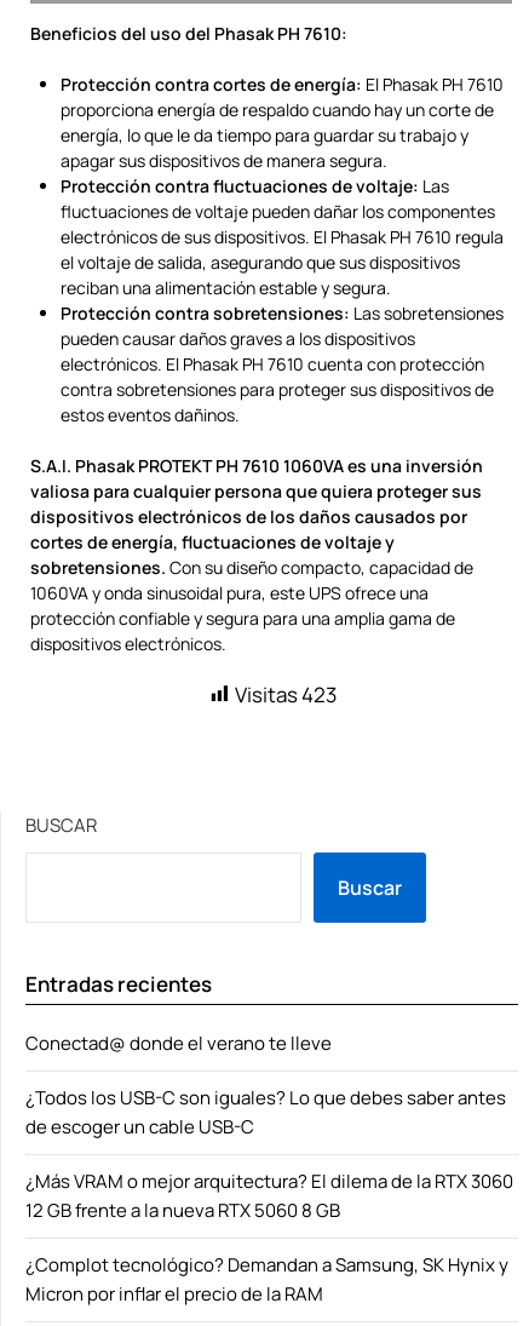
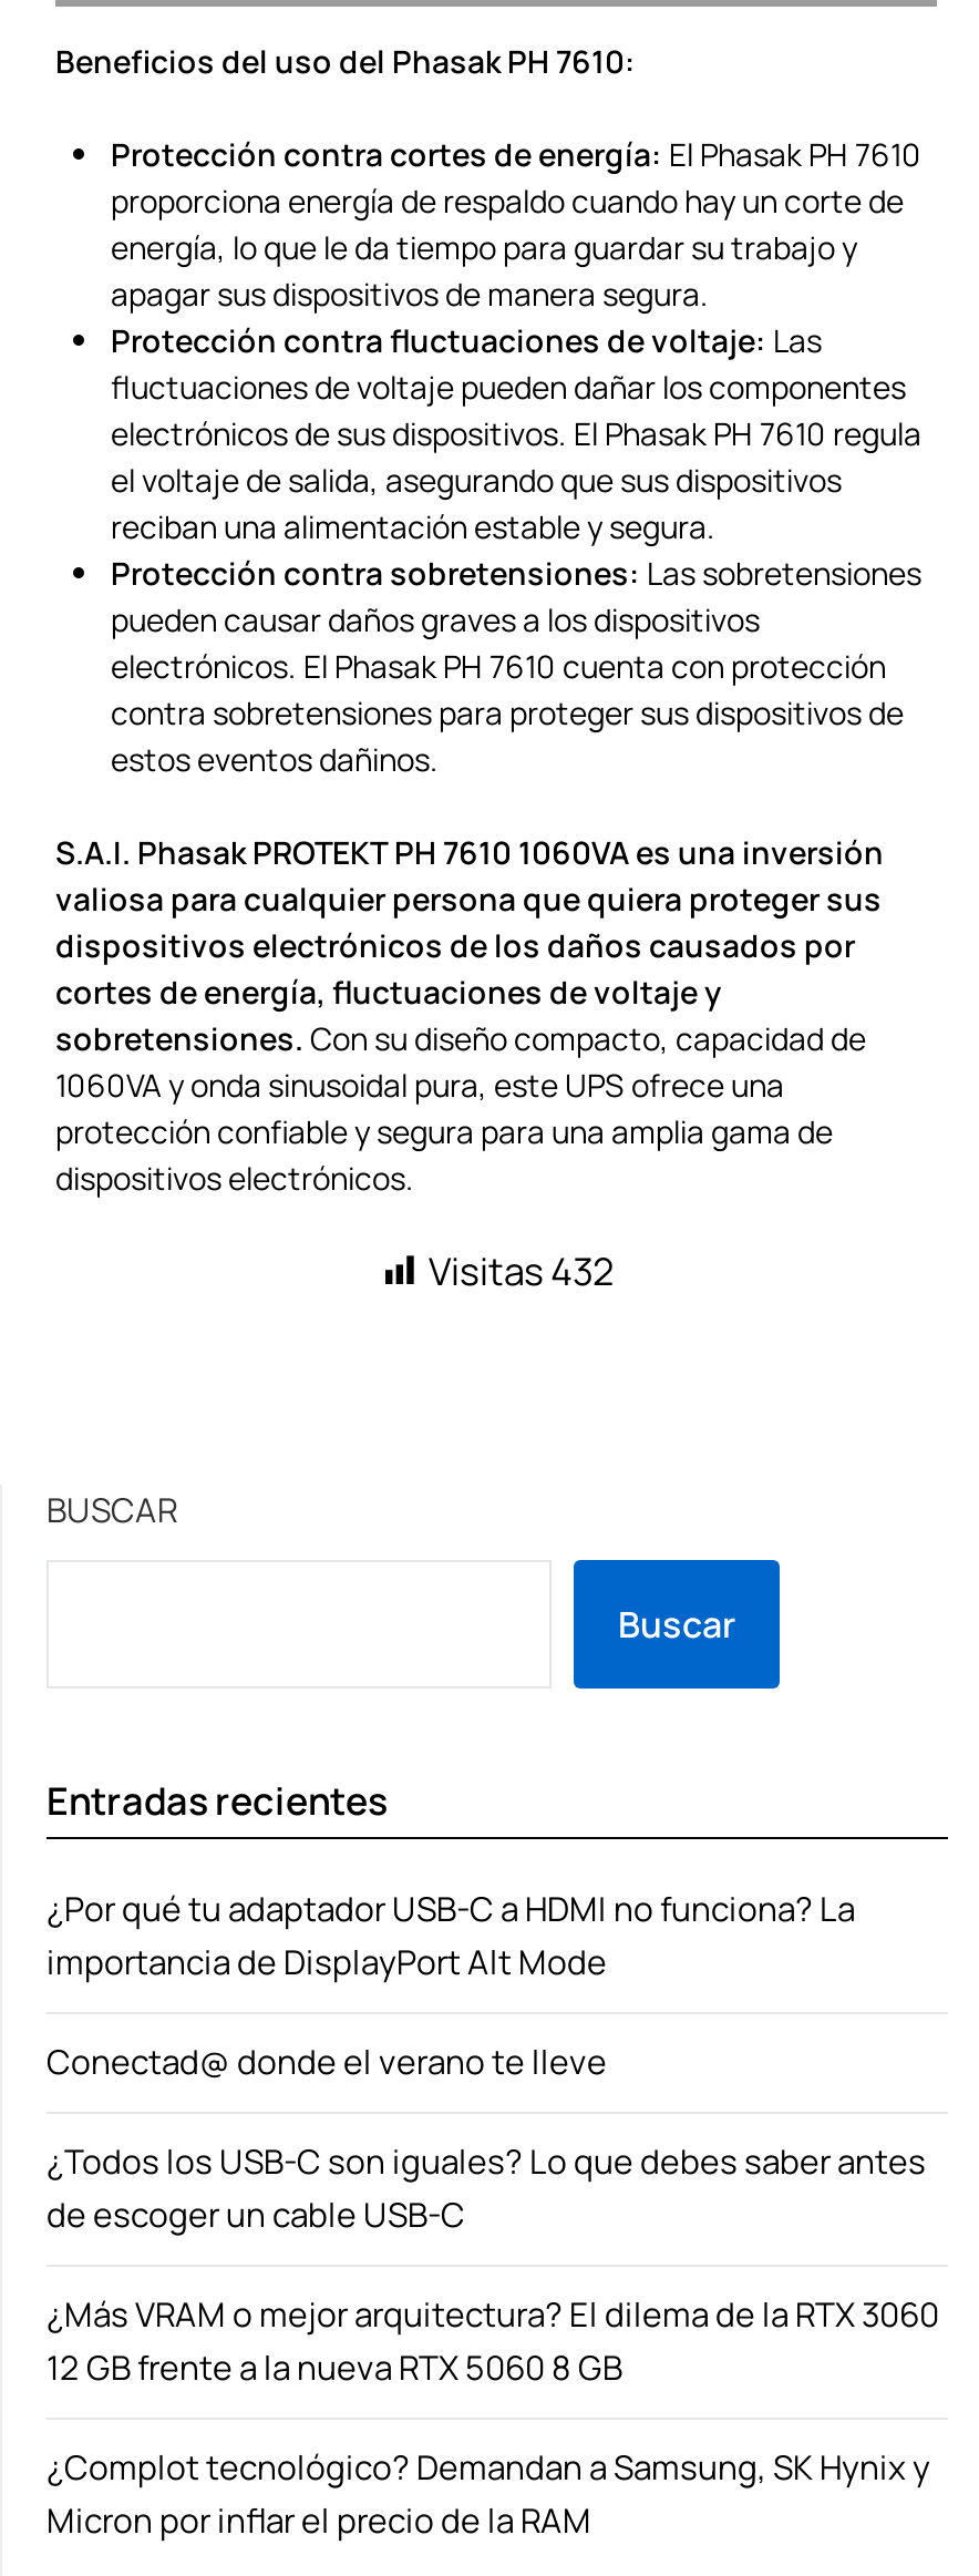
- Visitas 423
+ Visitas 432

+ ¿Por qué tu adaptador USB-C a HDMI no funciona? La
+ importancia de DisplayPort Alt Mode
